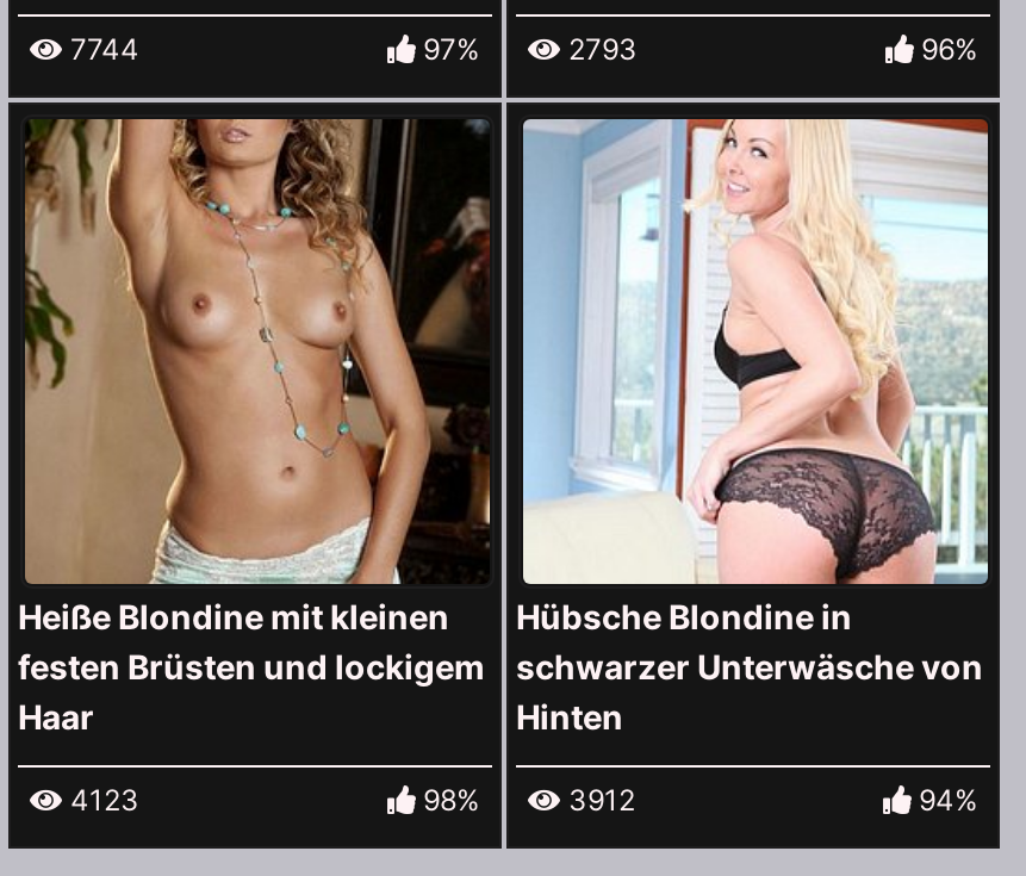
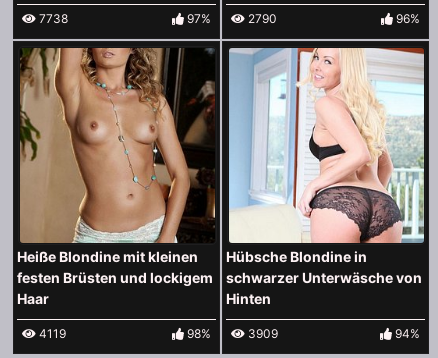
- 7744
+ 7738

- 2793
+ 2790

- 4123
+ 4119

- 3912
+ 3909
